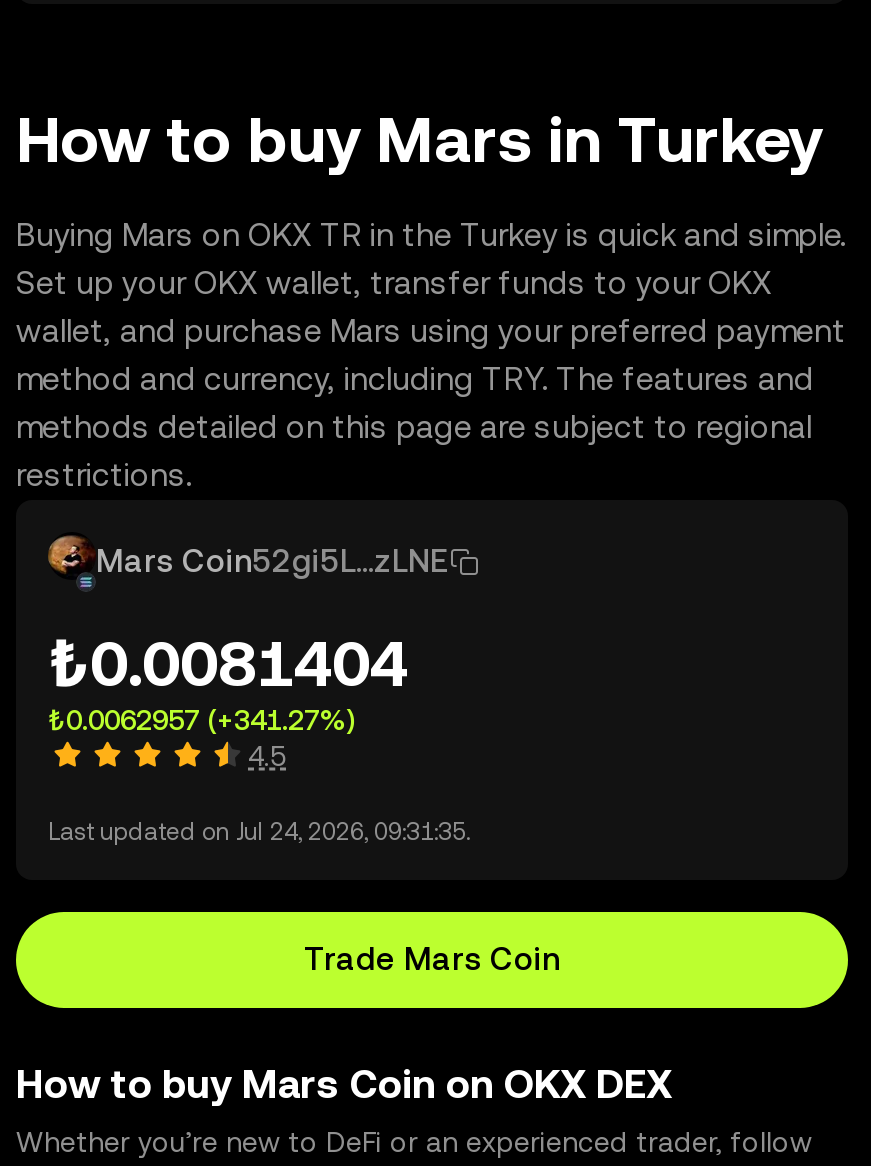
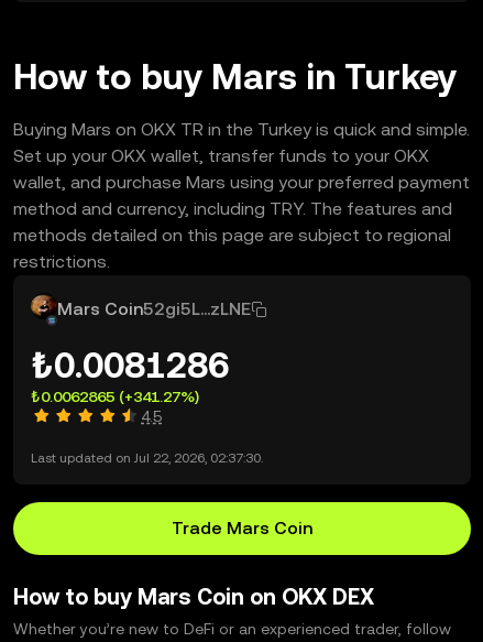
- ₺0.0081404
+ ₺0.0081286

- ₺0.0062957 (+341.27%)
+ ₺0.0062865 (+341.27%)

- Last updated on Jul 24, 2026, 09:31:35.
+ Last updated on Jul 22, 2026, 02:37:30.
